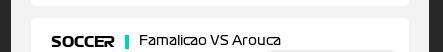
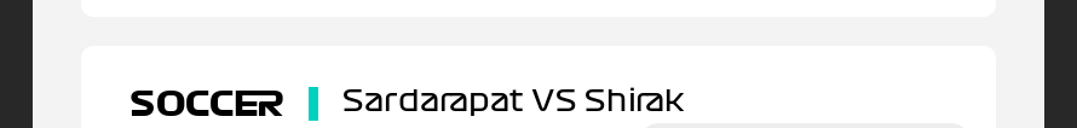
- Famalicao VS Arouca
+ Sardarapat VS Shirak
